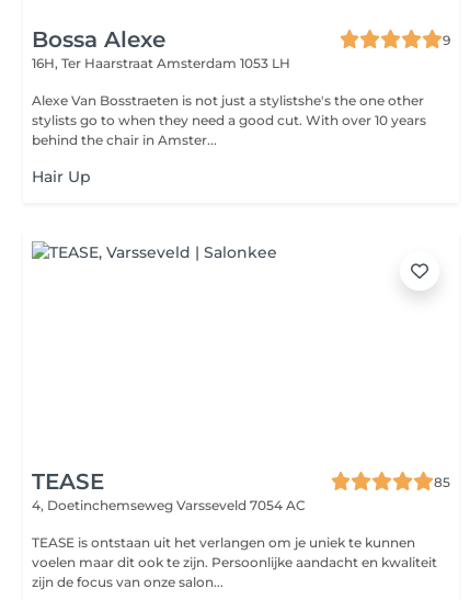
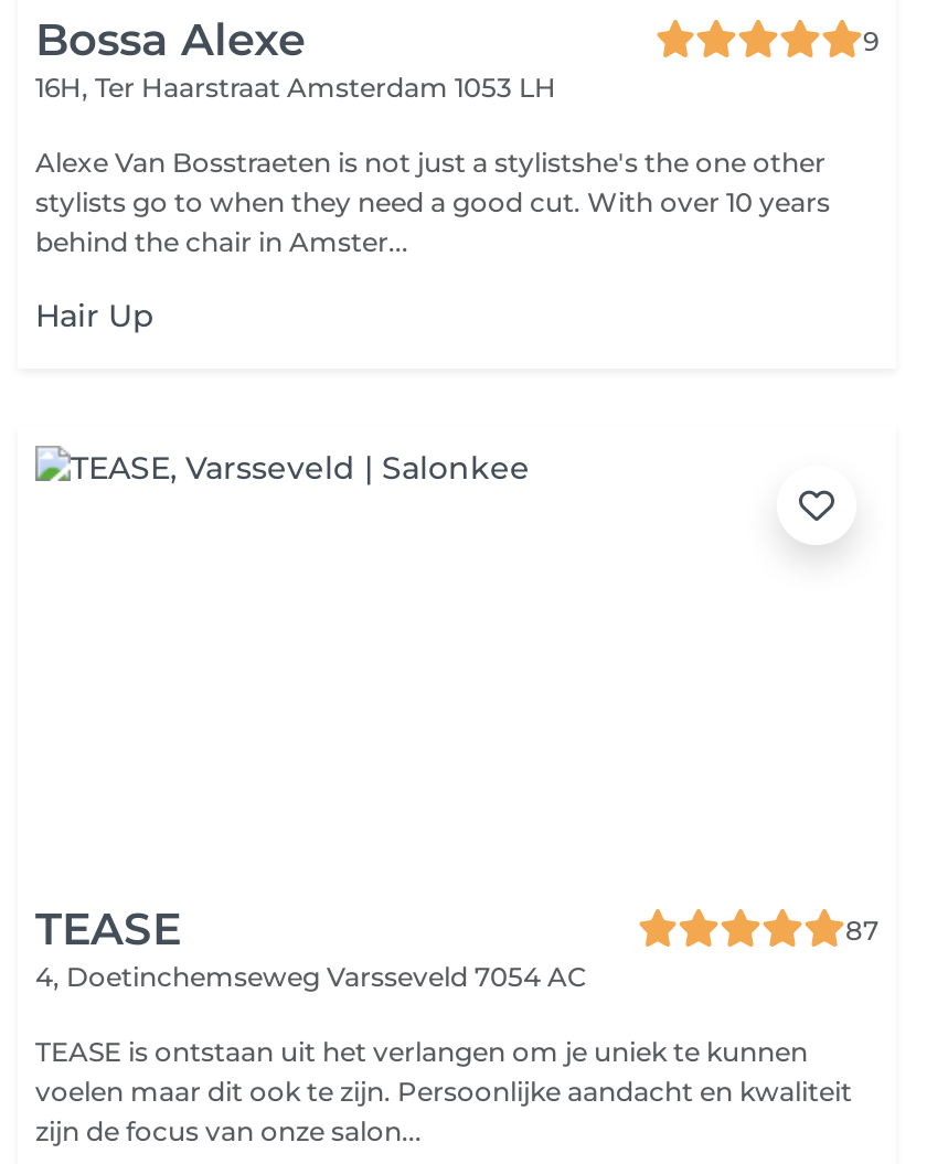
- 85
+ 87
